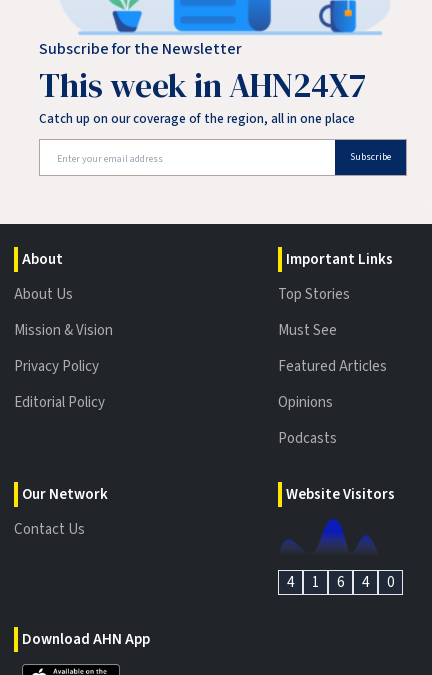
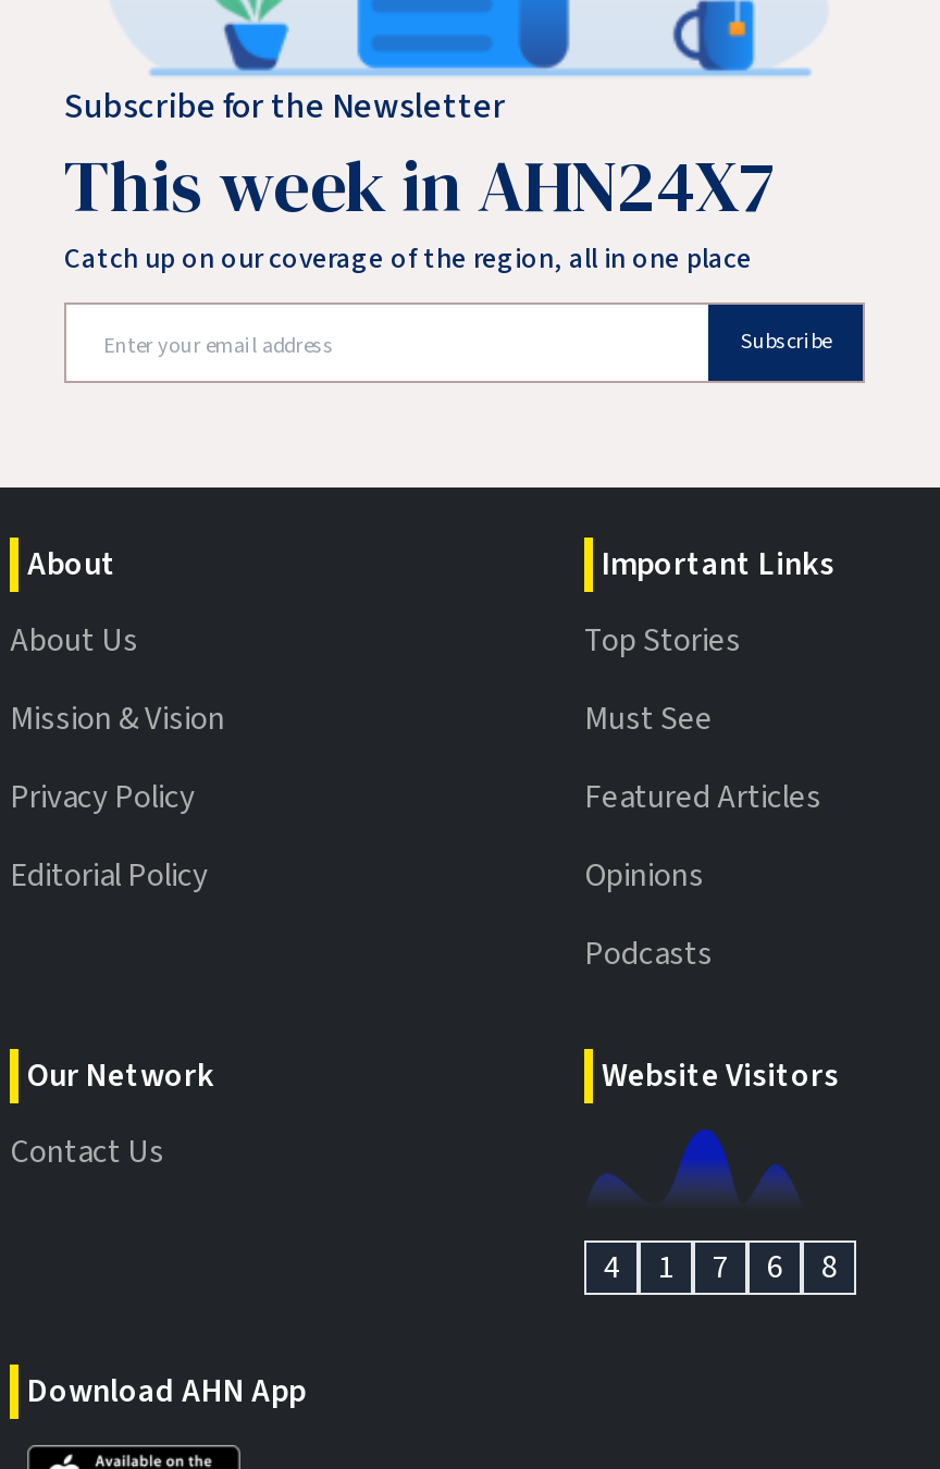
- 4
- 0
+ 8

+ 7
